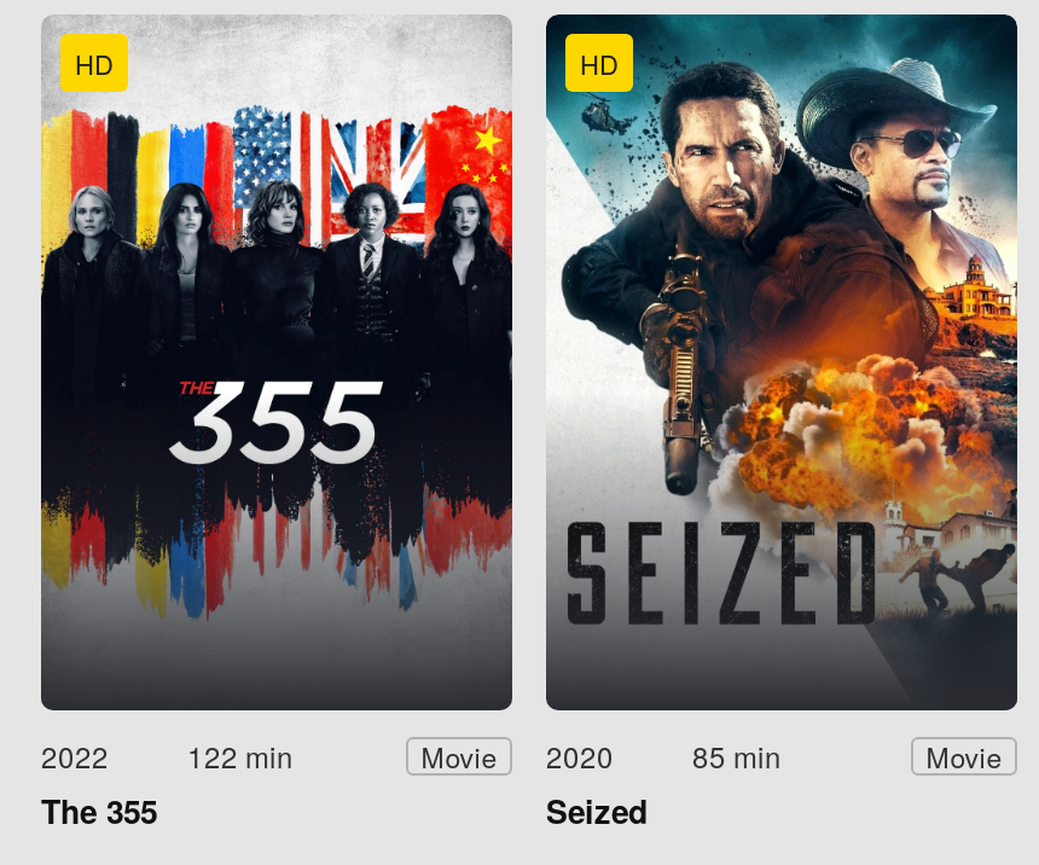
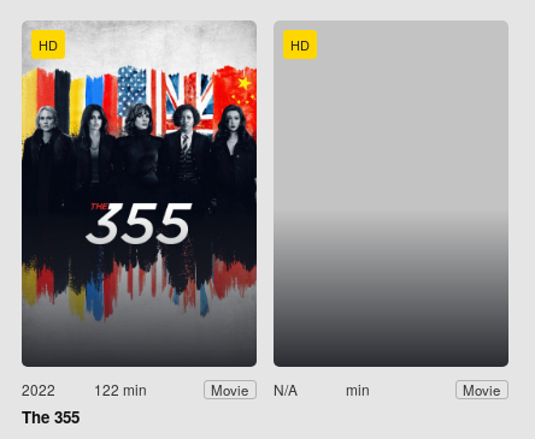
- [image]
- 2020
- 85 min
+ [image]
+ N/A
+ min

- Seized
